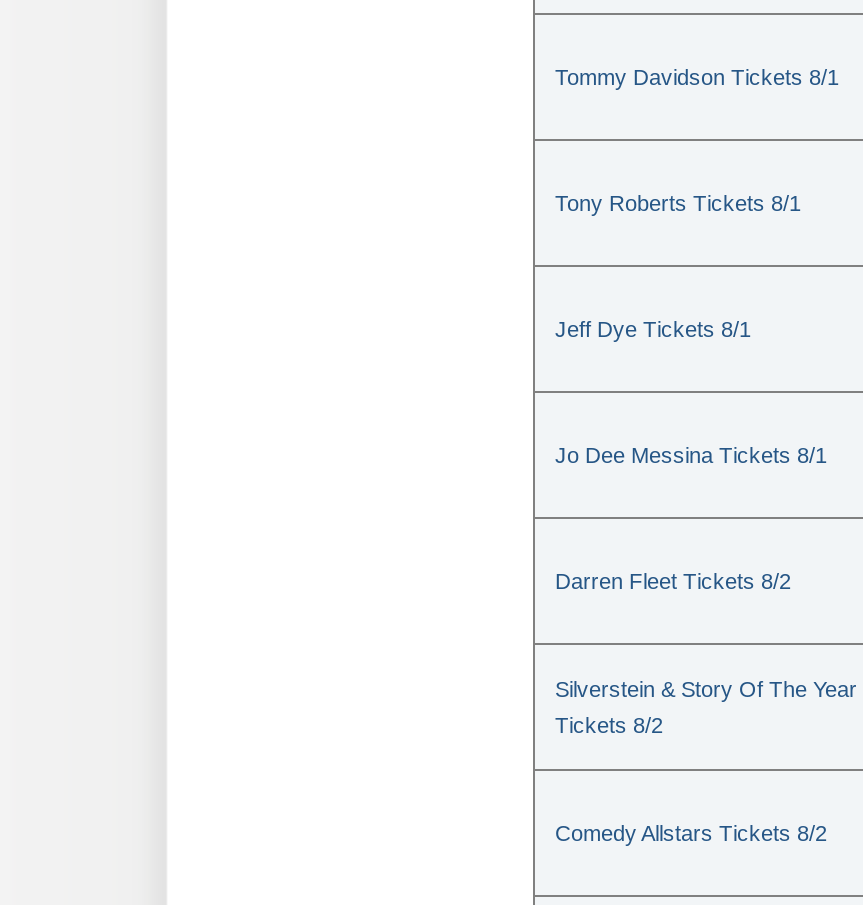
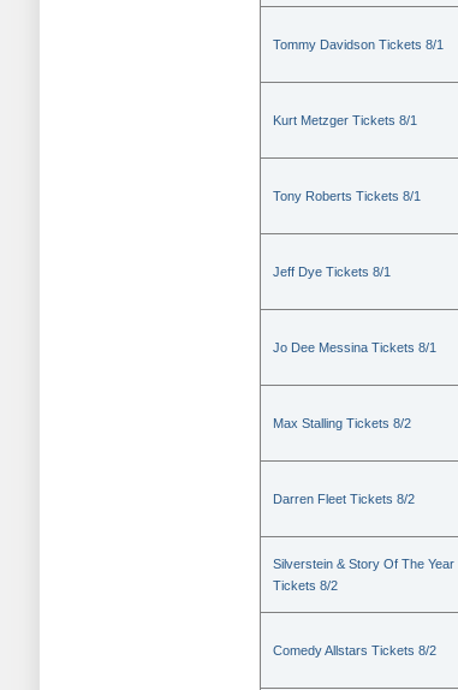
+ Kurt Metzger Tickets 8/1

+ Max Stalling Tickets 8/2
